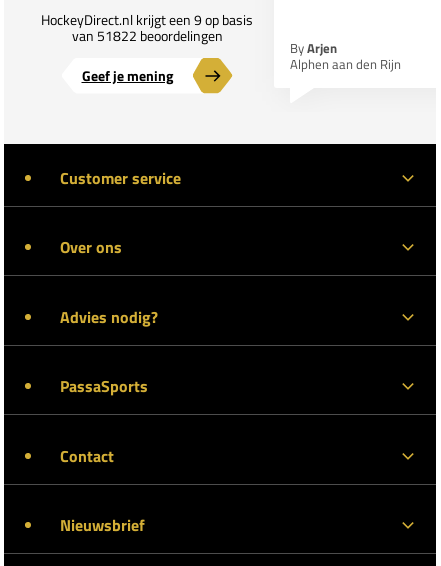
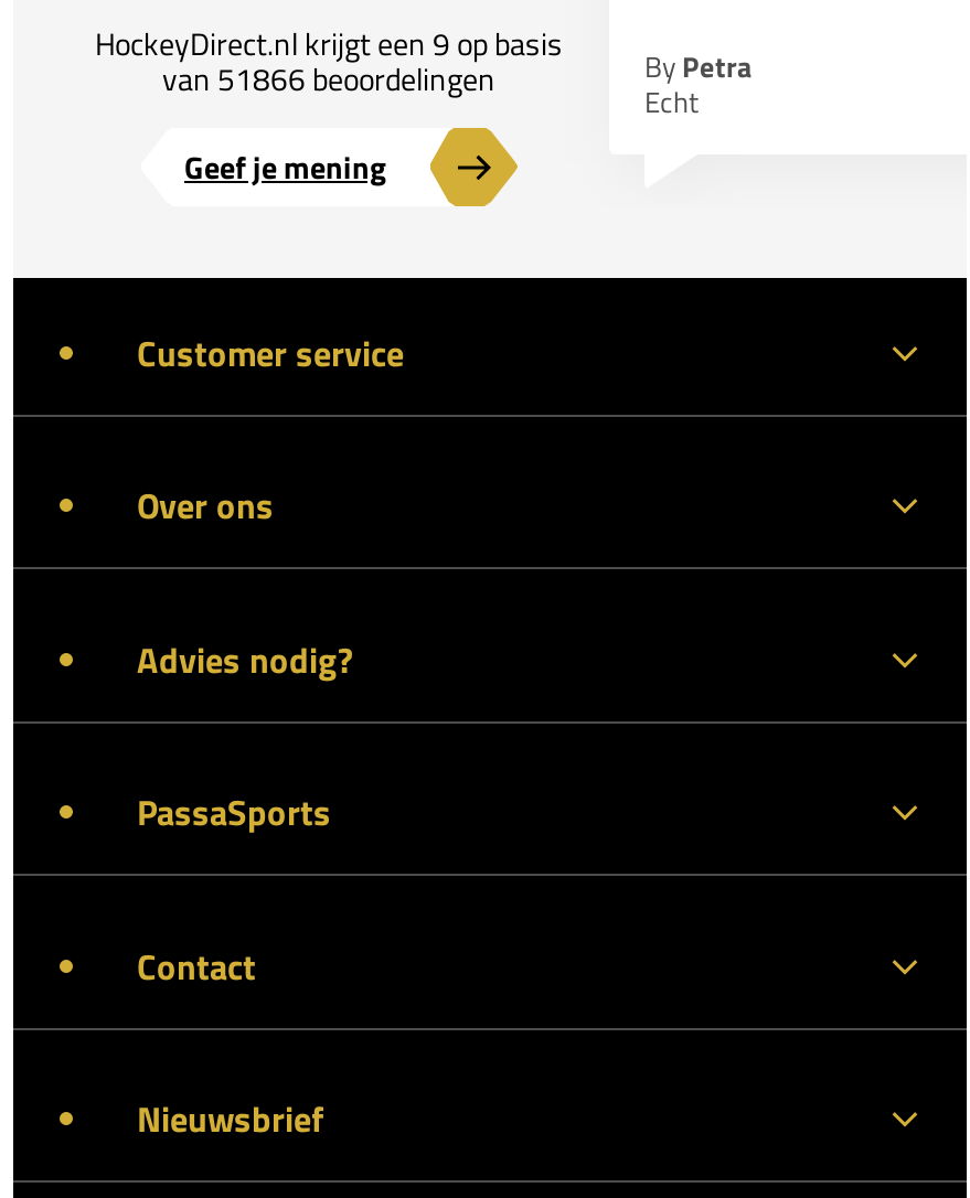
- van 51822 beoordelingen
+ van 51866 beoordelingen

- By Arjen
- Alphen aan den Rijn
+ By Petra
+ Echt
